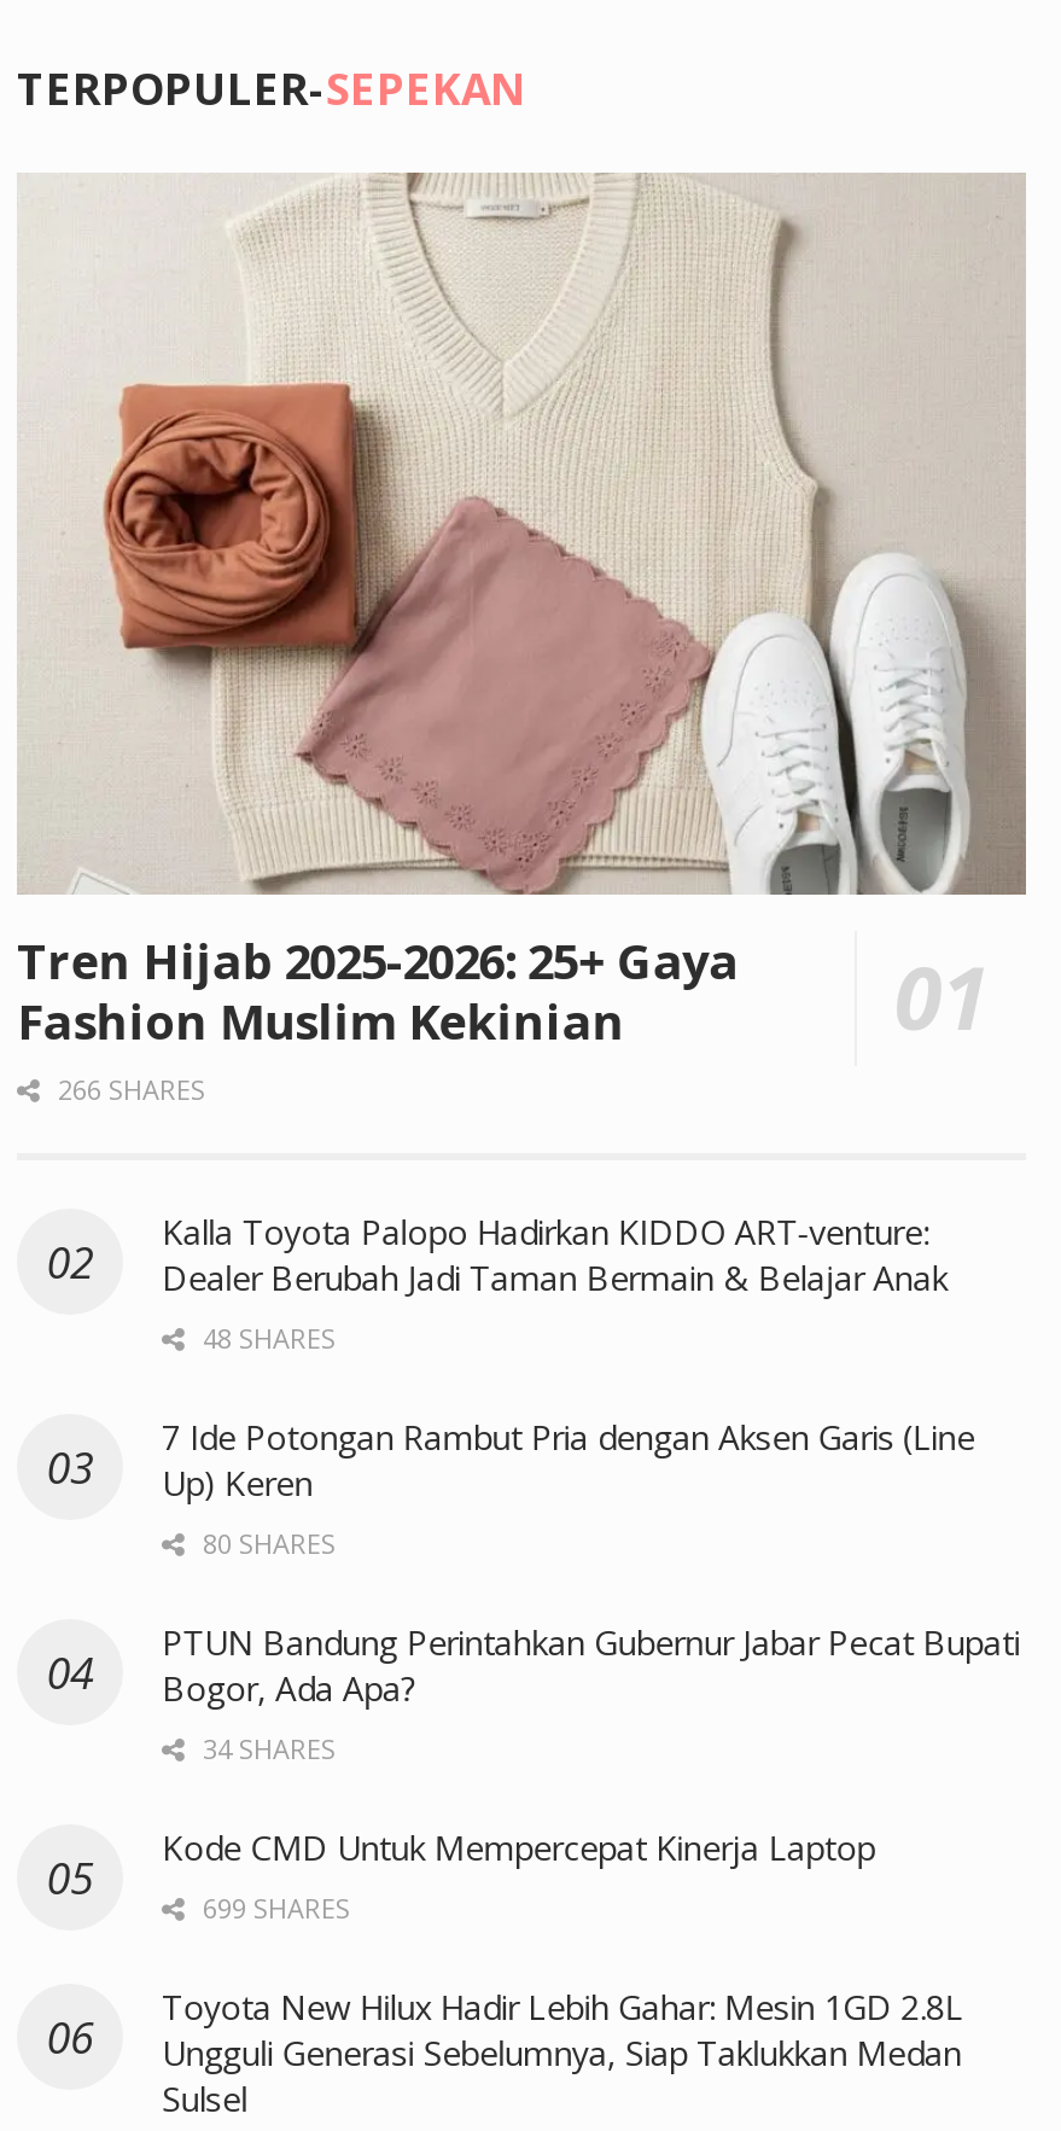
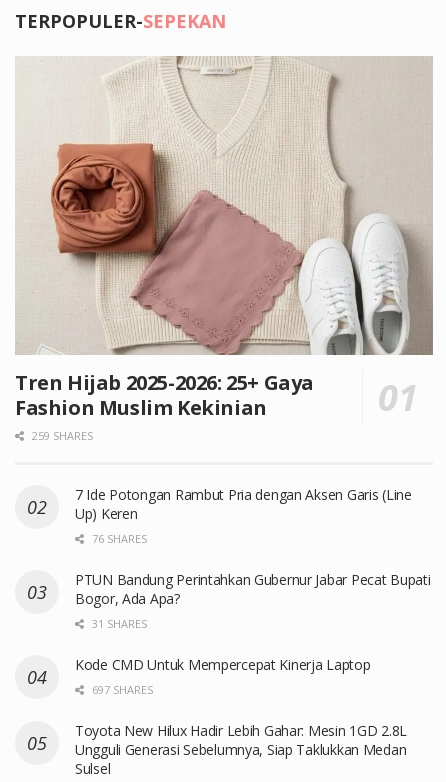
- 266 SHARES
- Kalla Toyota Palopo Hadirkan KIDDO ART-venture:
- Dealer Berubah Jadi Taman Bermain & Belajar Anak
- 48 SHARES
+ 259 SHARES

- 80 SHARES
+ 76 SHARES

- 34 SHARES
+ 31 SHARES

- 699 SHARES
+ 697 SHARES
